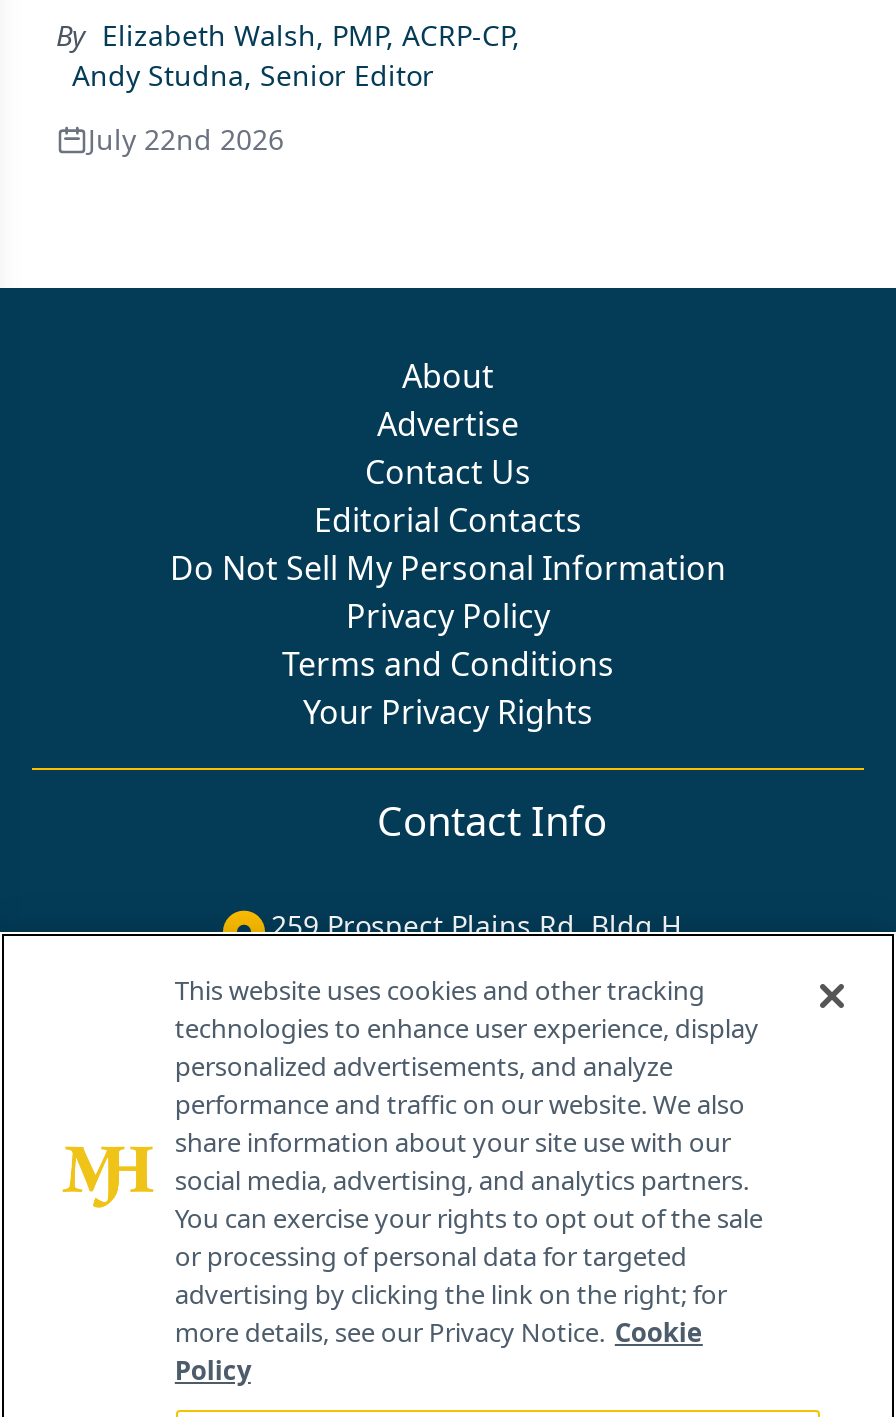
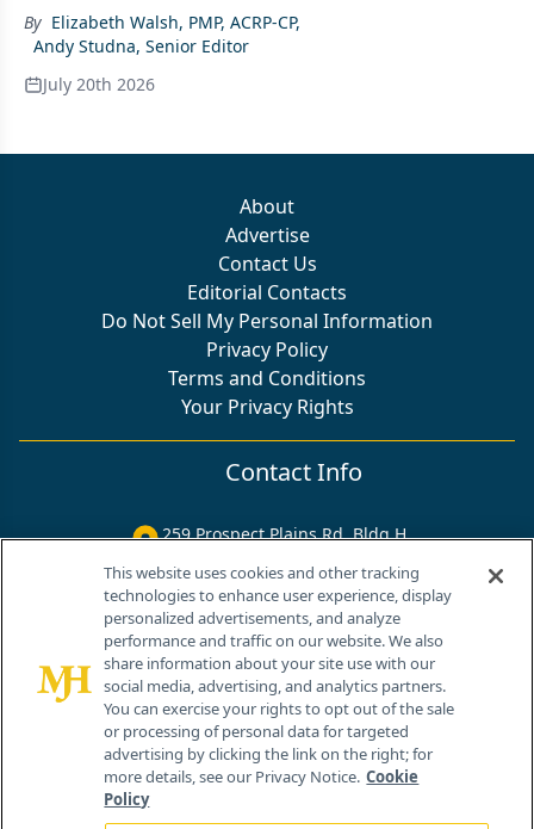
- July 22nd 2026
+ July 20th 2026
